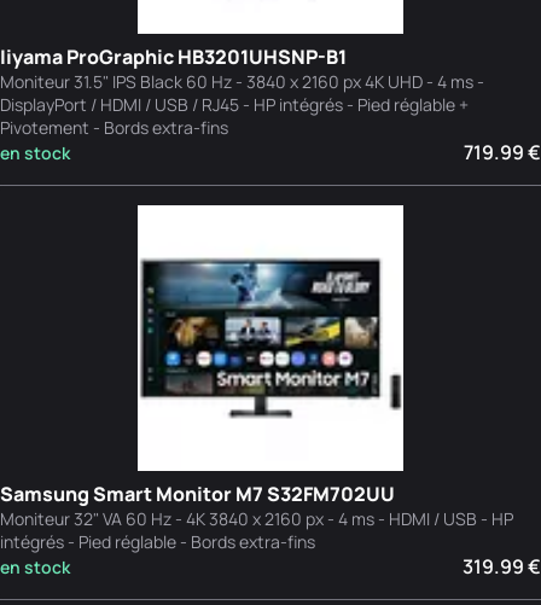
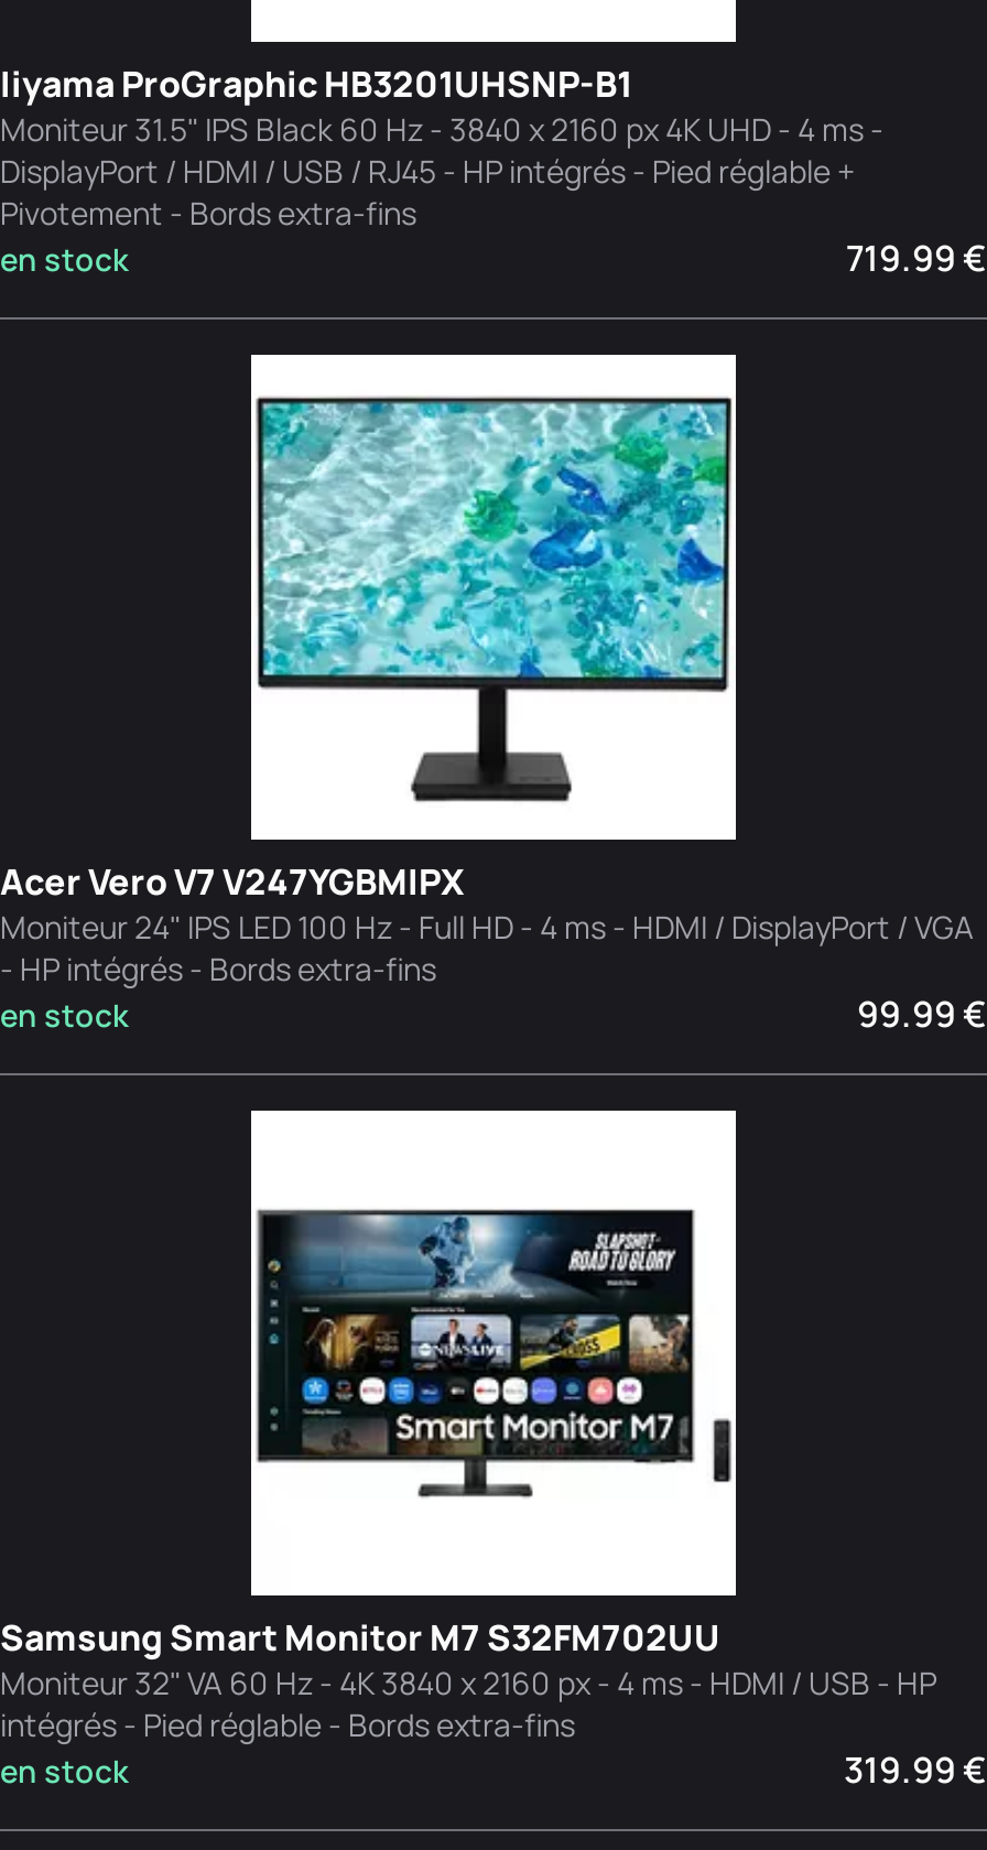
+ [image]
+ Acer Vero V7 V247YGBMIPX
+ Moniteur 24" IPS LED 100 Hz - Full HD - 4 ms - HDMI / DisplayPort / VGA
+ - HP intégrés - Bords extra-fins
+ en stock
+ 99.99 €
